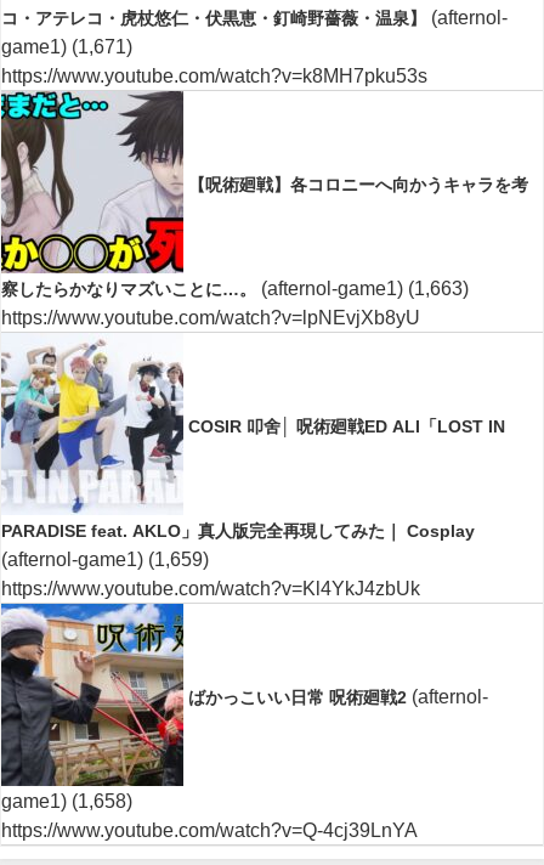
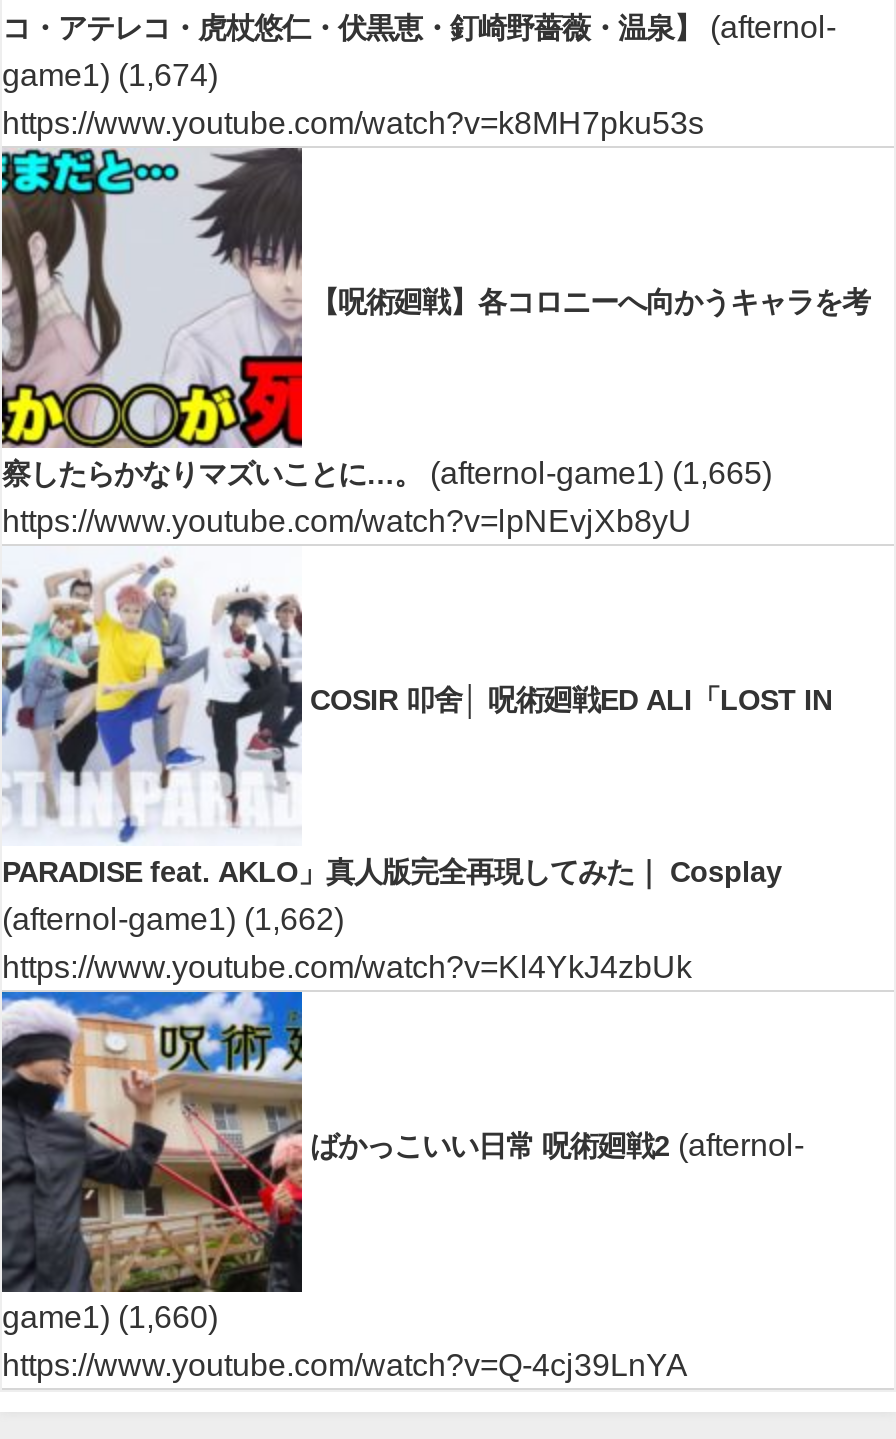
- game1) (1,671)
+ game1) (1,674)

- 察したらかなりマズいことに…。 (afternol-game1) (1,663)
+ 察したらかなりマズいことに…。 (afternol-game1) (1,665)

- (afternol-game1) (1,659)
+ (afternol-game1) (1,662)

- game1) (1,658)
+ game1) (1,660)
